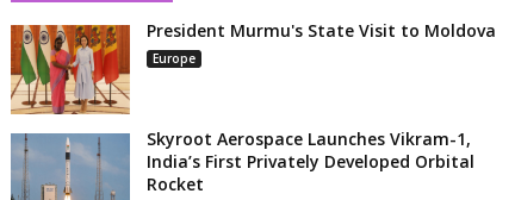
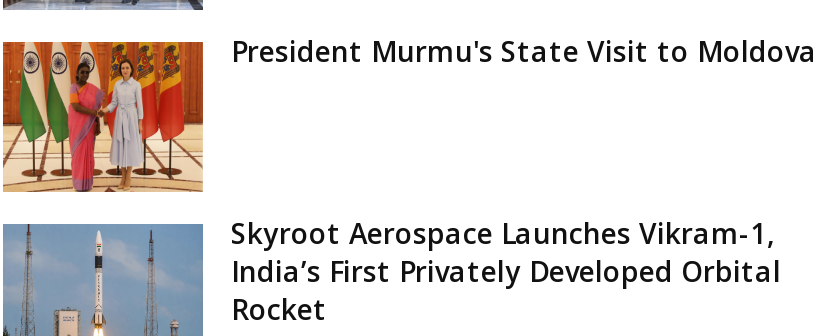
- Europe
